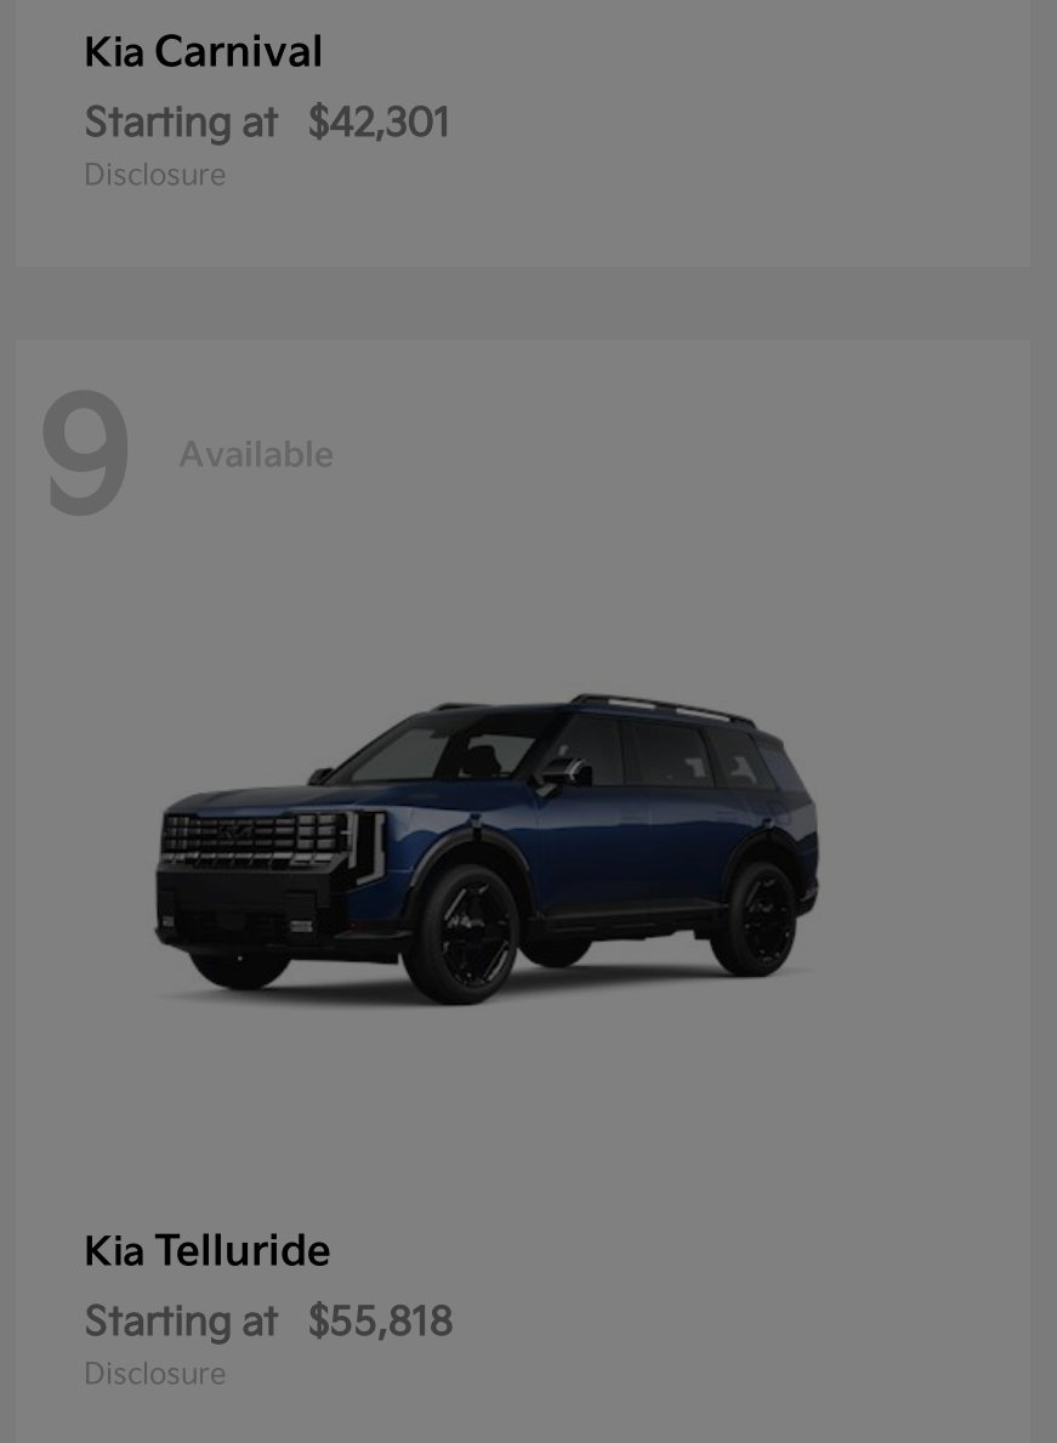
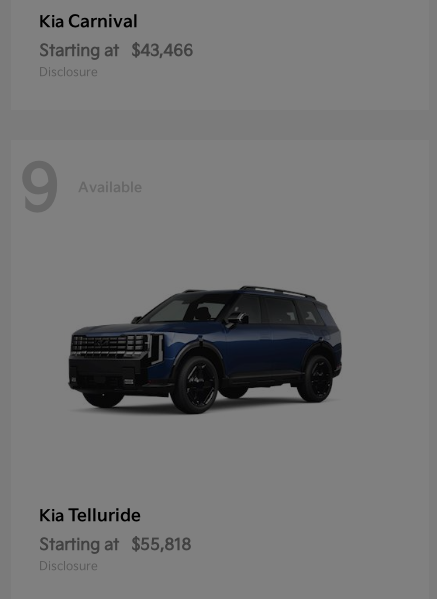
- Starting at $42,301
+ Starting at $43,466
